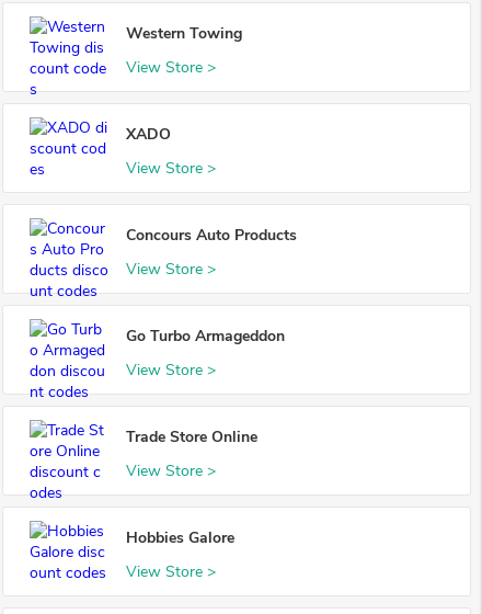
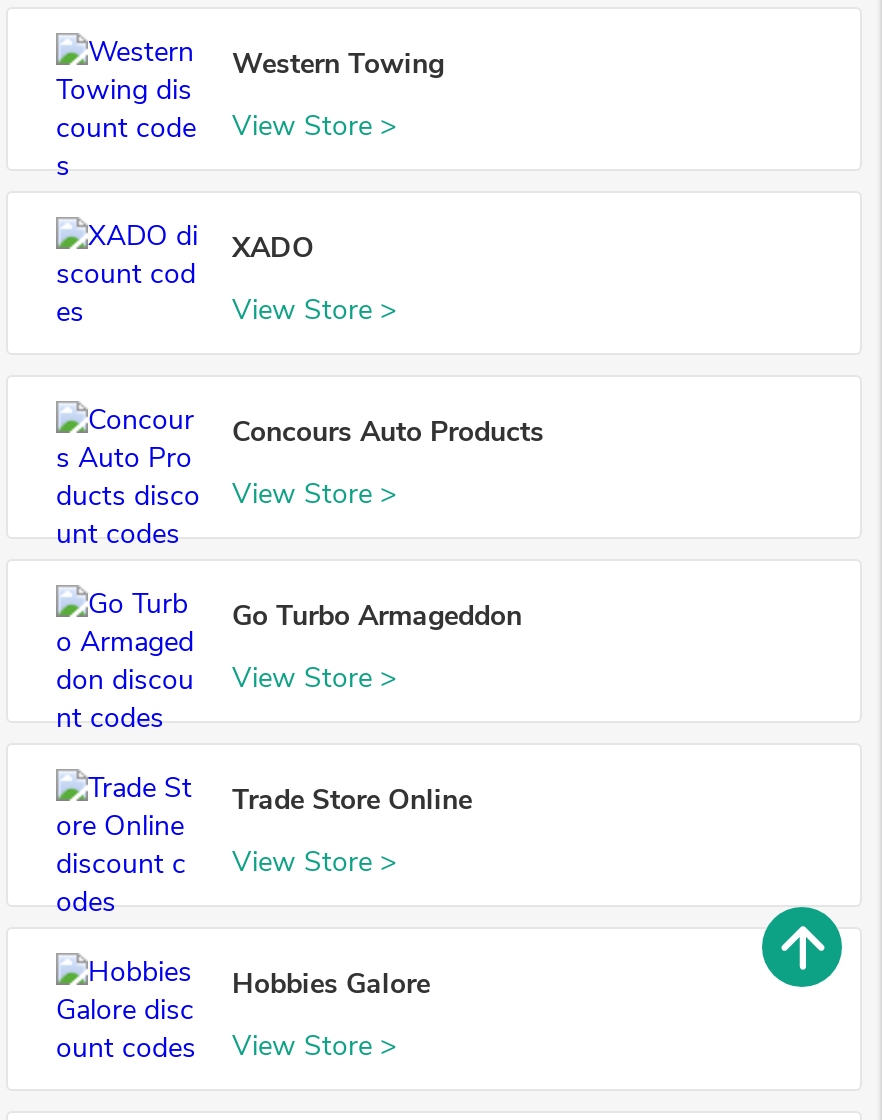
+ [image]
